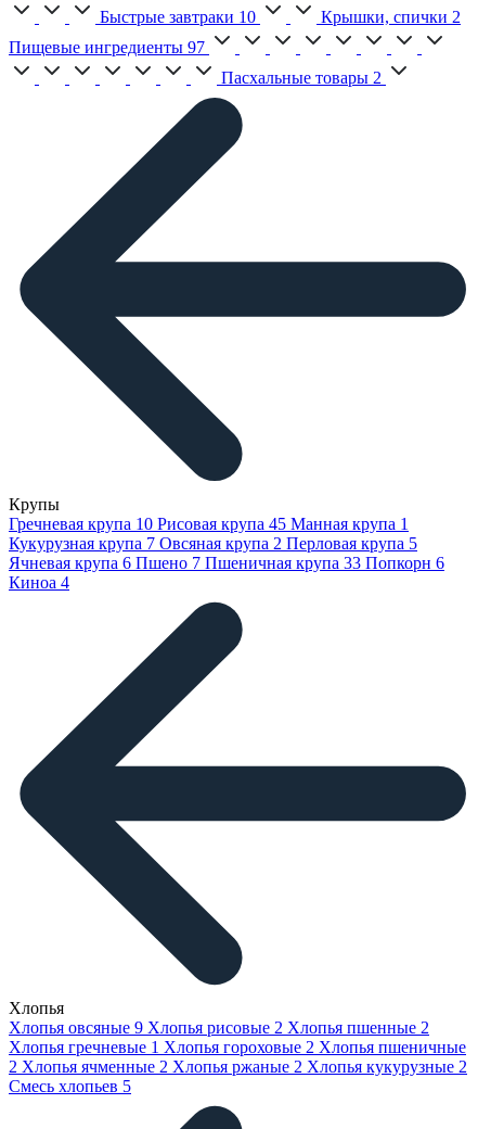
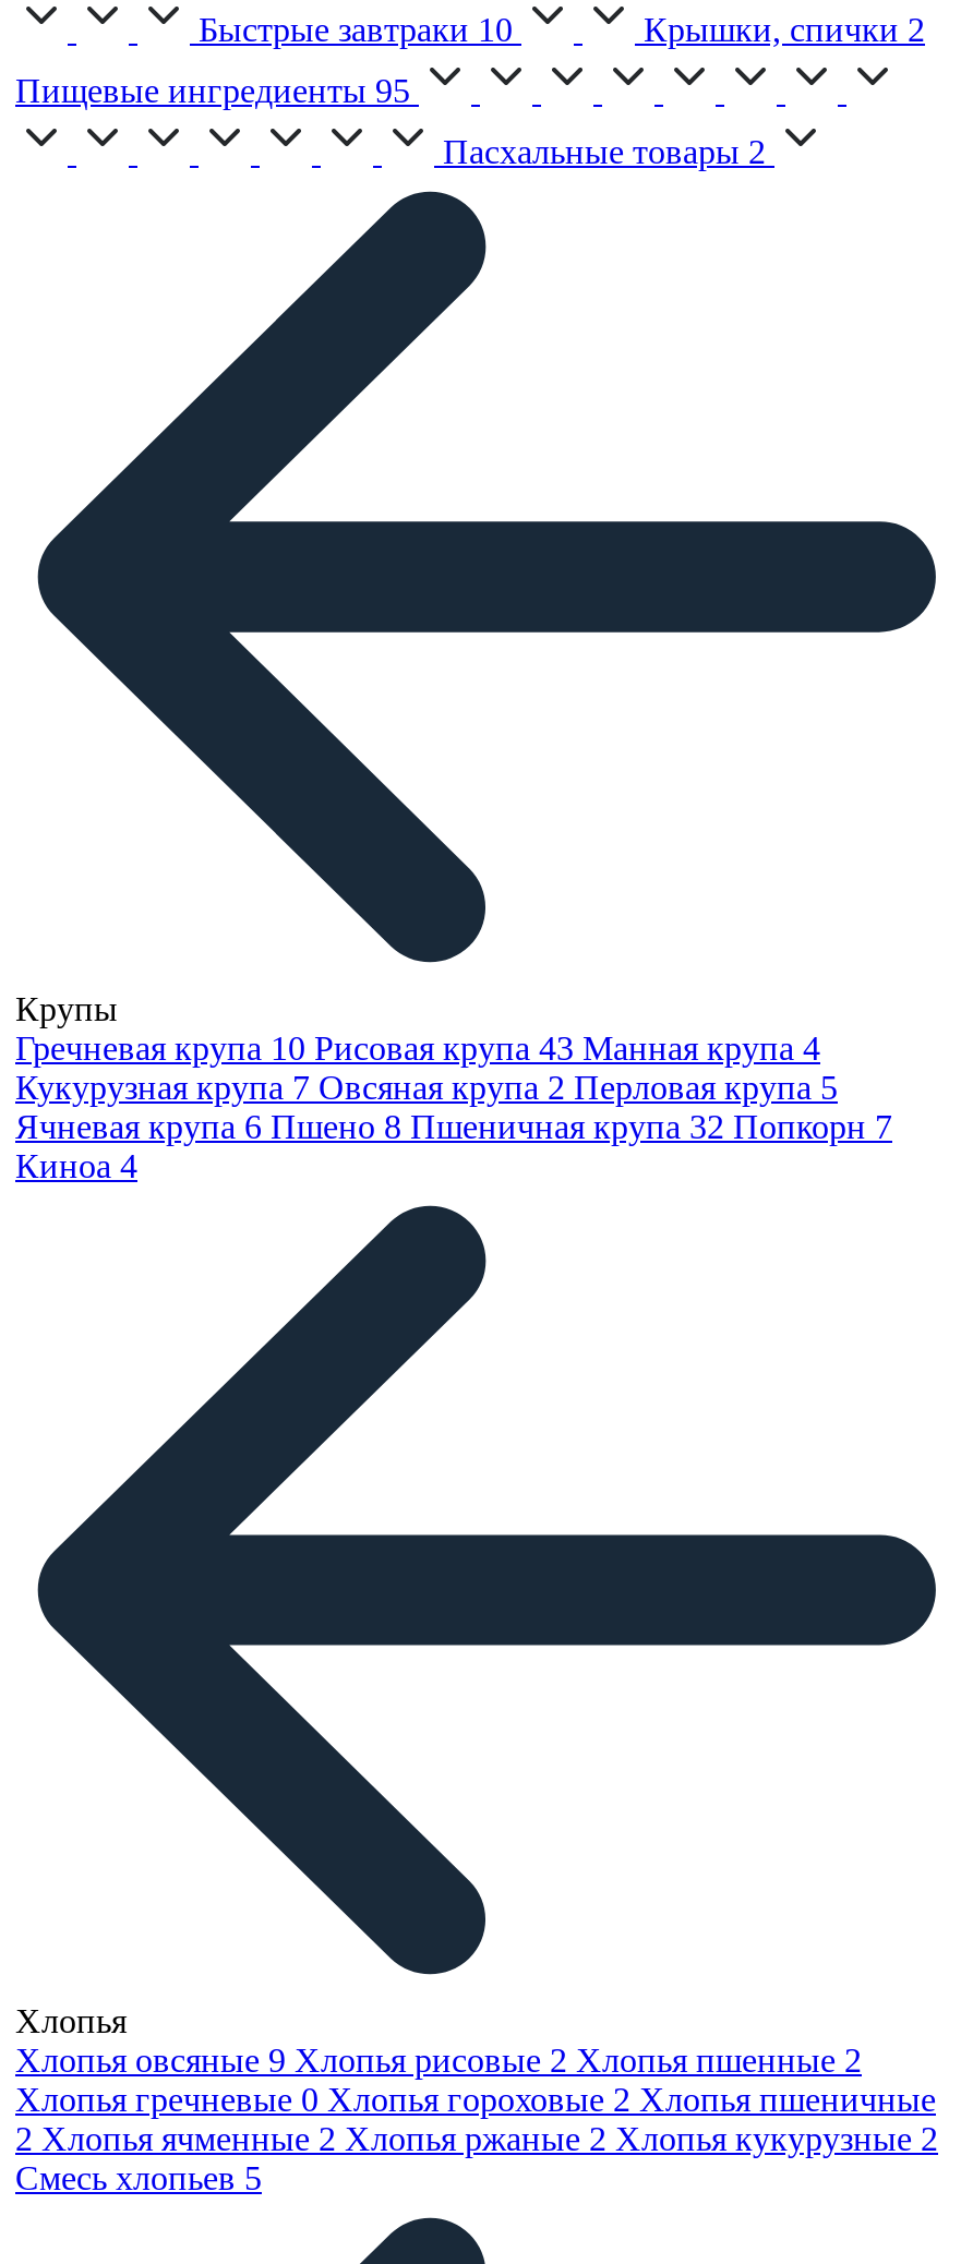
- Пищевые ингредиенты 97
+ Пищевые ингредиенты 95

- Гречневая крупа 10 Рисовая крупа 45 Манная крупа 1
+ Гречневая крупа 10 Рисовая крупа 43 Манная крупа 4

- Ячневая крупа 6 Пшено 7 Пшеничная крупа 33 Попкорн 6
+ Ячневая крупа 6 Пшено 8 Пшеничная крупа 32 Попкорн 7

- Хлопья гречневые 1 Хлопья гороховые 2 Хлопья пшеничные
+ Хлопья гречневые 0 Хлопья гороховые 2 Хлопья пшеничные
